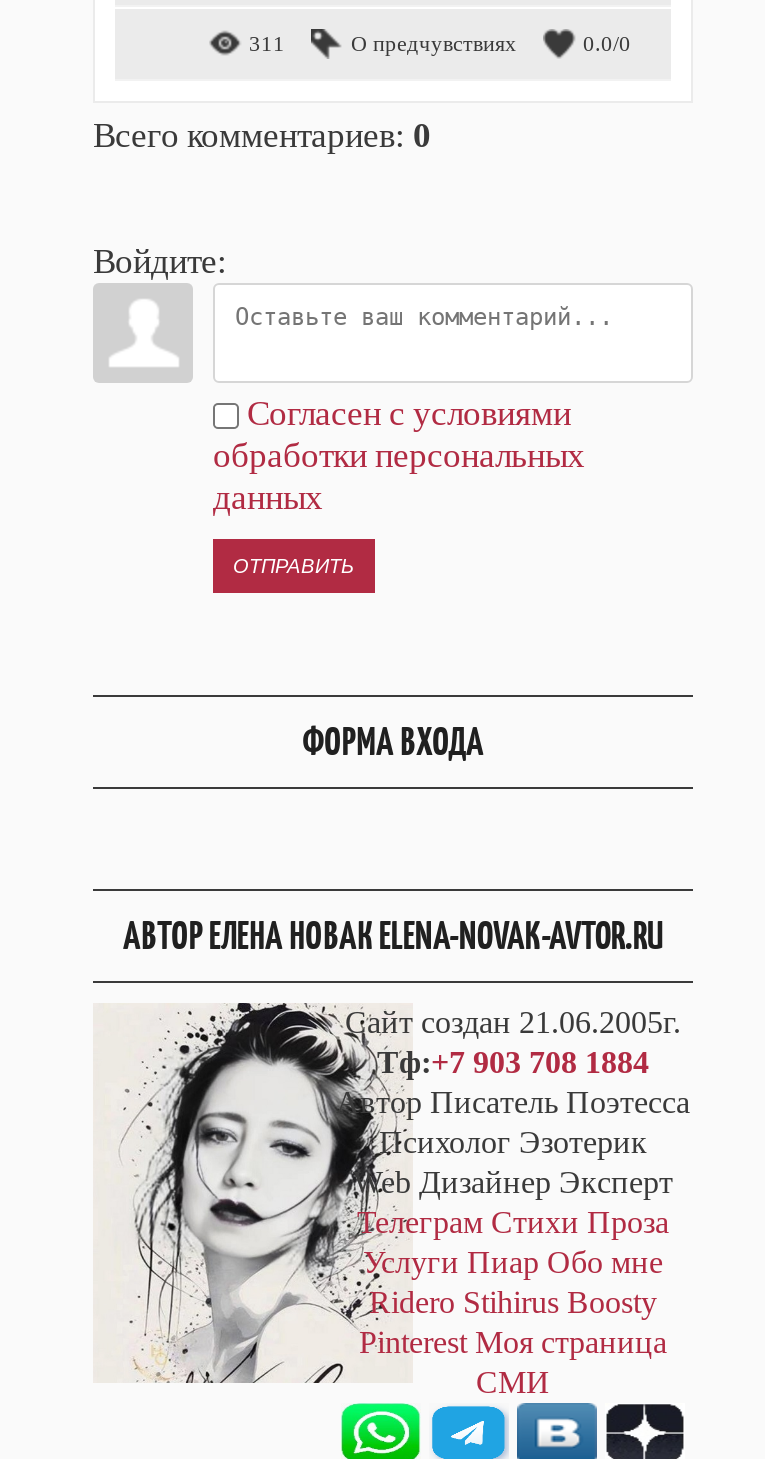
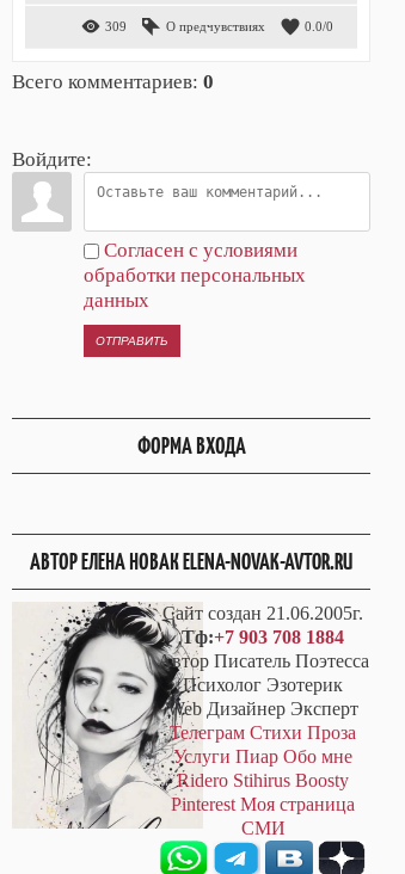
- 311
+ 309
